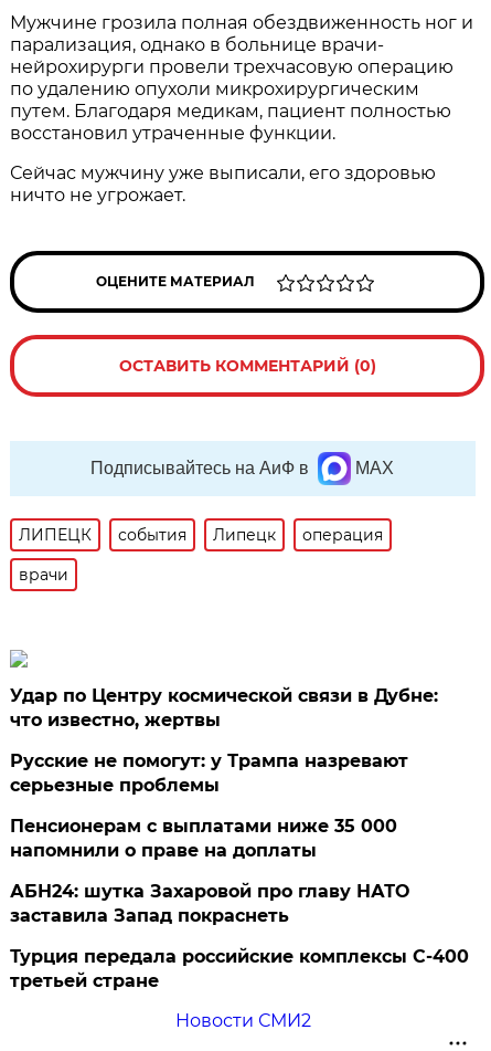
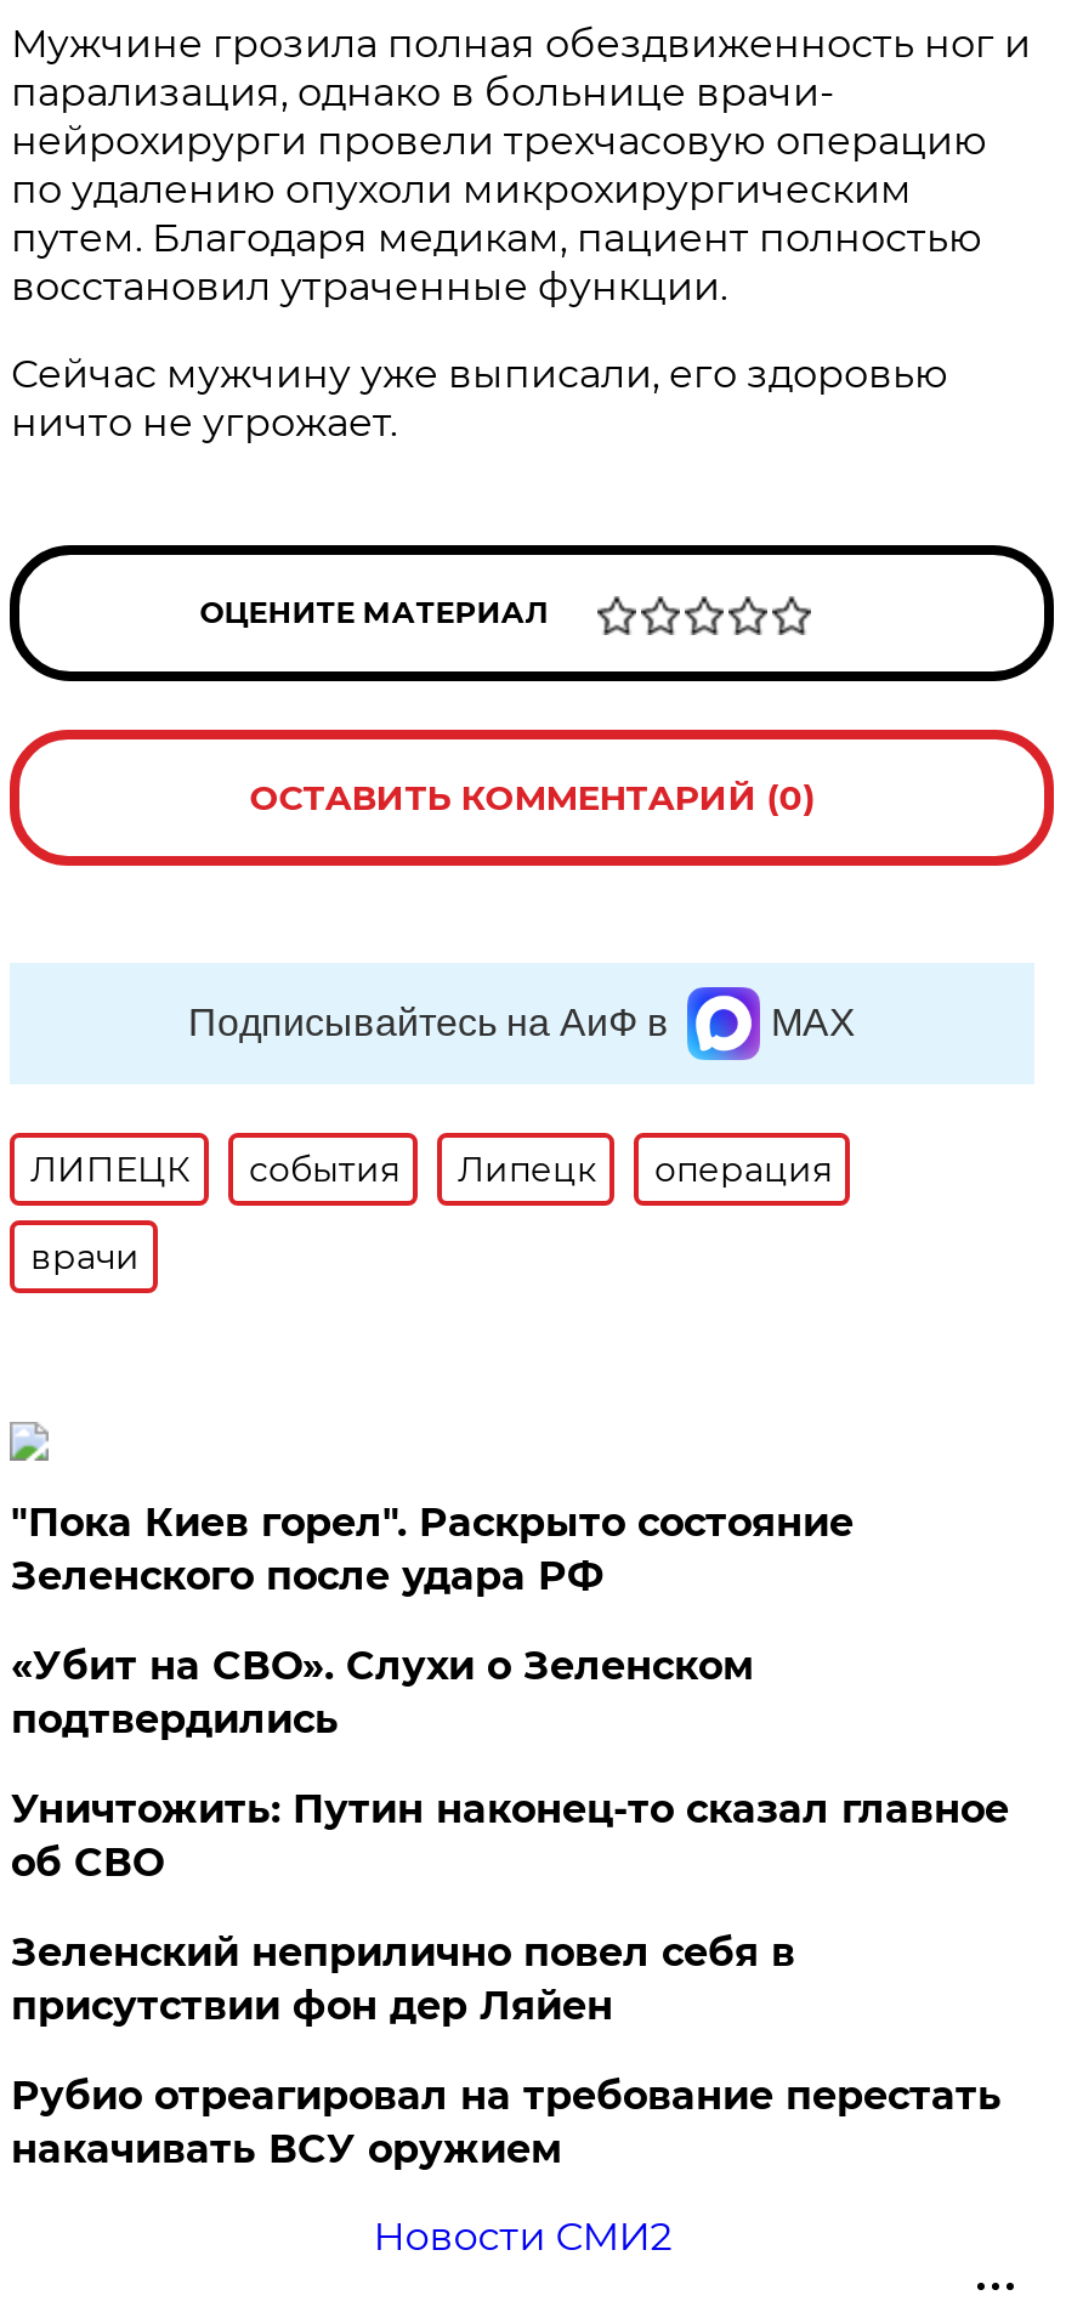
- Удар по Центру космической связи в Дубне:
- что известно, жертвы
+ "Пока Киев горел". Раскрыто состояние
+ Зеленского после удара РФ

- Русские не помогут: у Трампа назревают
- серьезные проблемы
+ «Убит на СВО». Слухи о Зеленском
+ подтвердились

- Пенсионерам с выплатами ниже 35 000
- напомнили о праве на доплаты
+ Уничтожить: Путин наконец-то сказал главное
+ об СВО

- АБН24: шутка Захаровой про главу НАТО
- заставила Запад покраснеть
+ Зеленский неприлично повел cебя в
+ присутствии фон дер Ляйен

- Турция передала российские комплексы С-400
- третьей стране
+ Рубио отреагировал на требование перестать
+ накачивать ВСУ оружием
